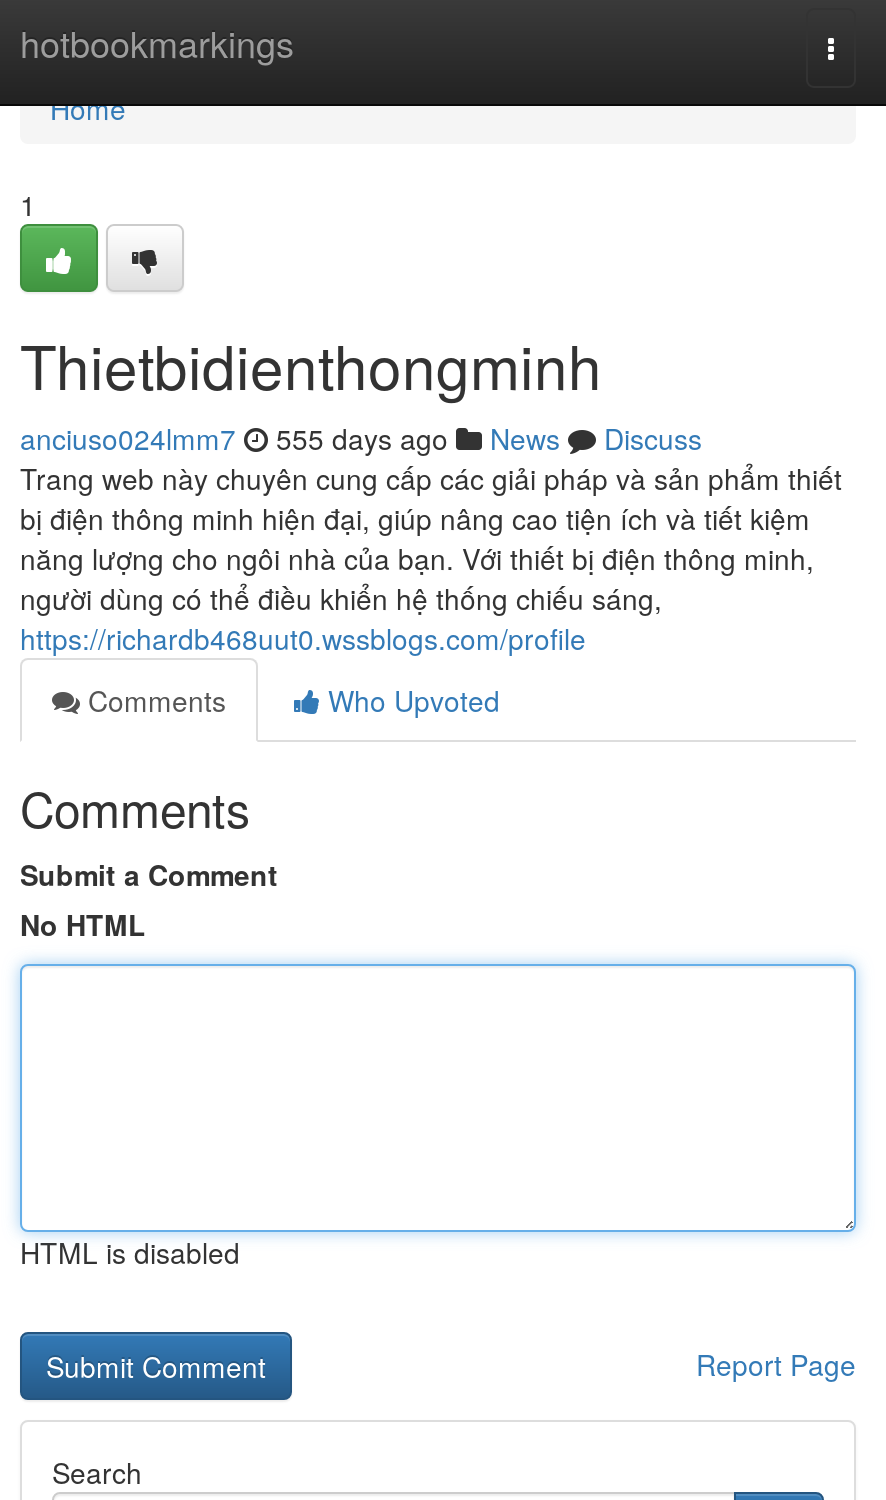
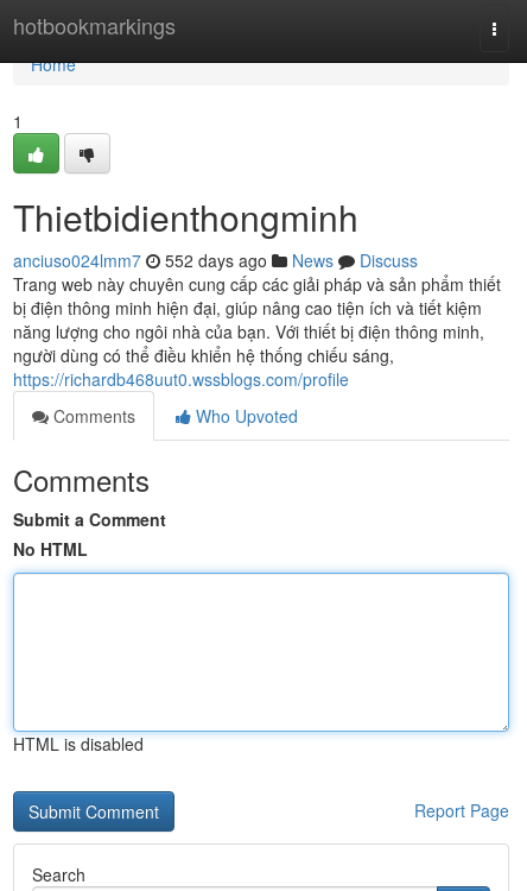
- anciuso024lmm7 555 days ago News Discuss
+ anciuso024lmm7 552 days ago News Discuss
